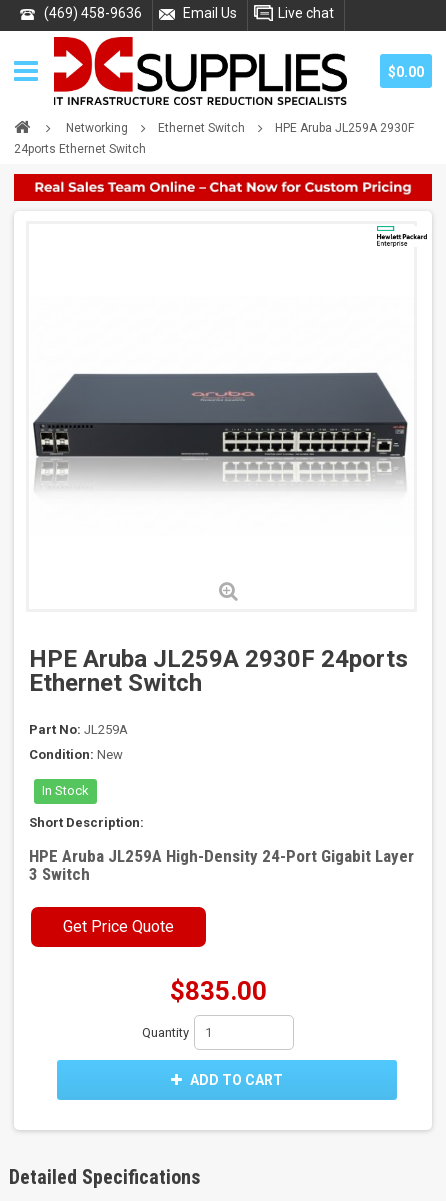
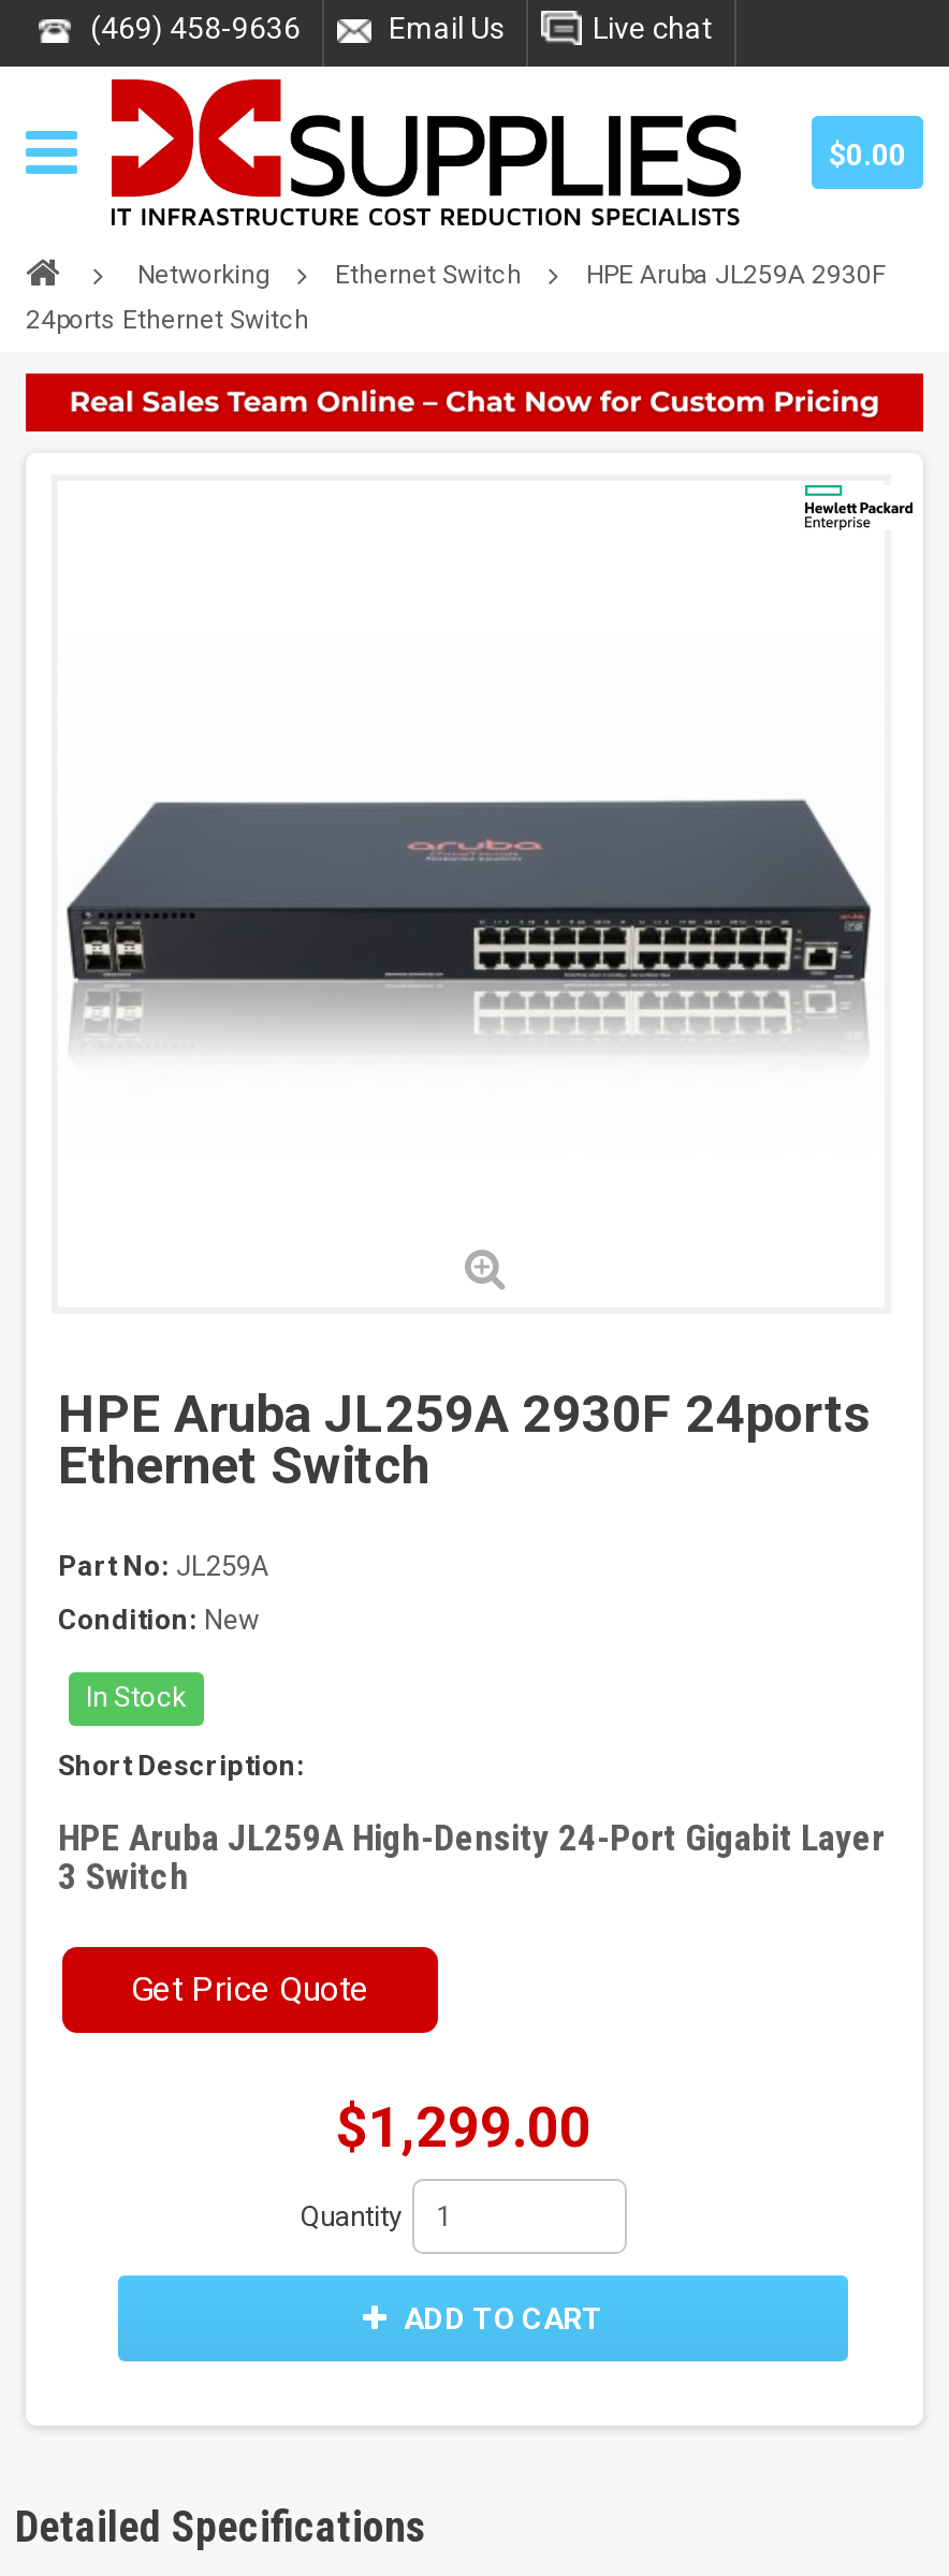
- $835.00
+ $1,299.00
